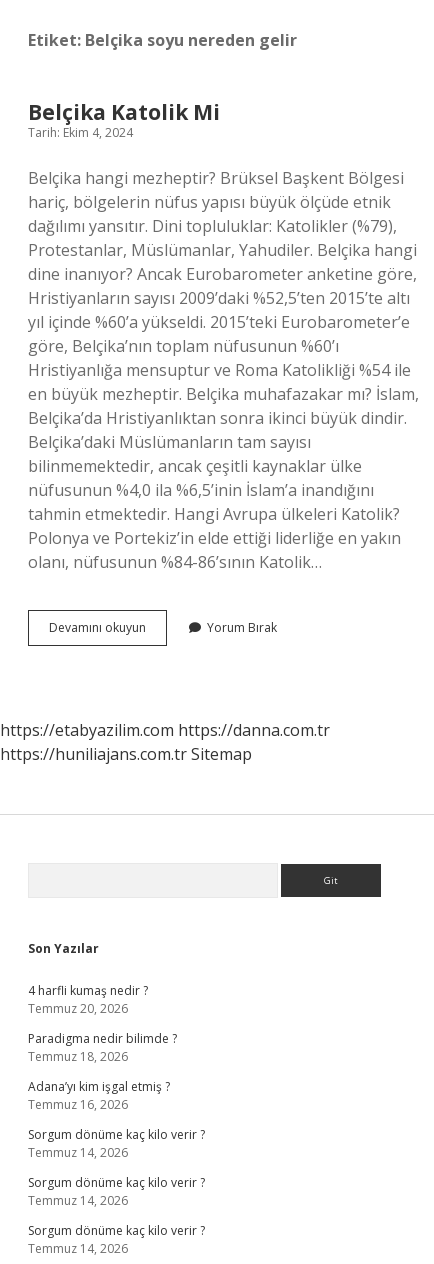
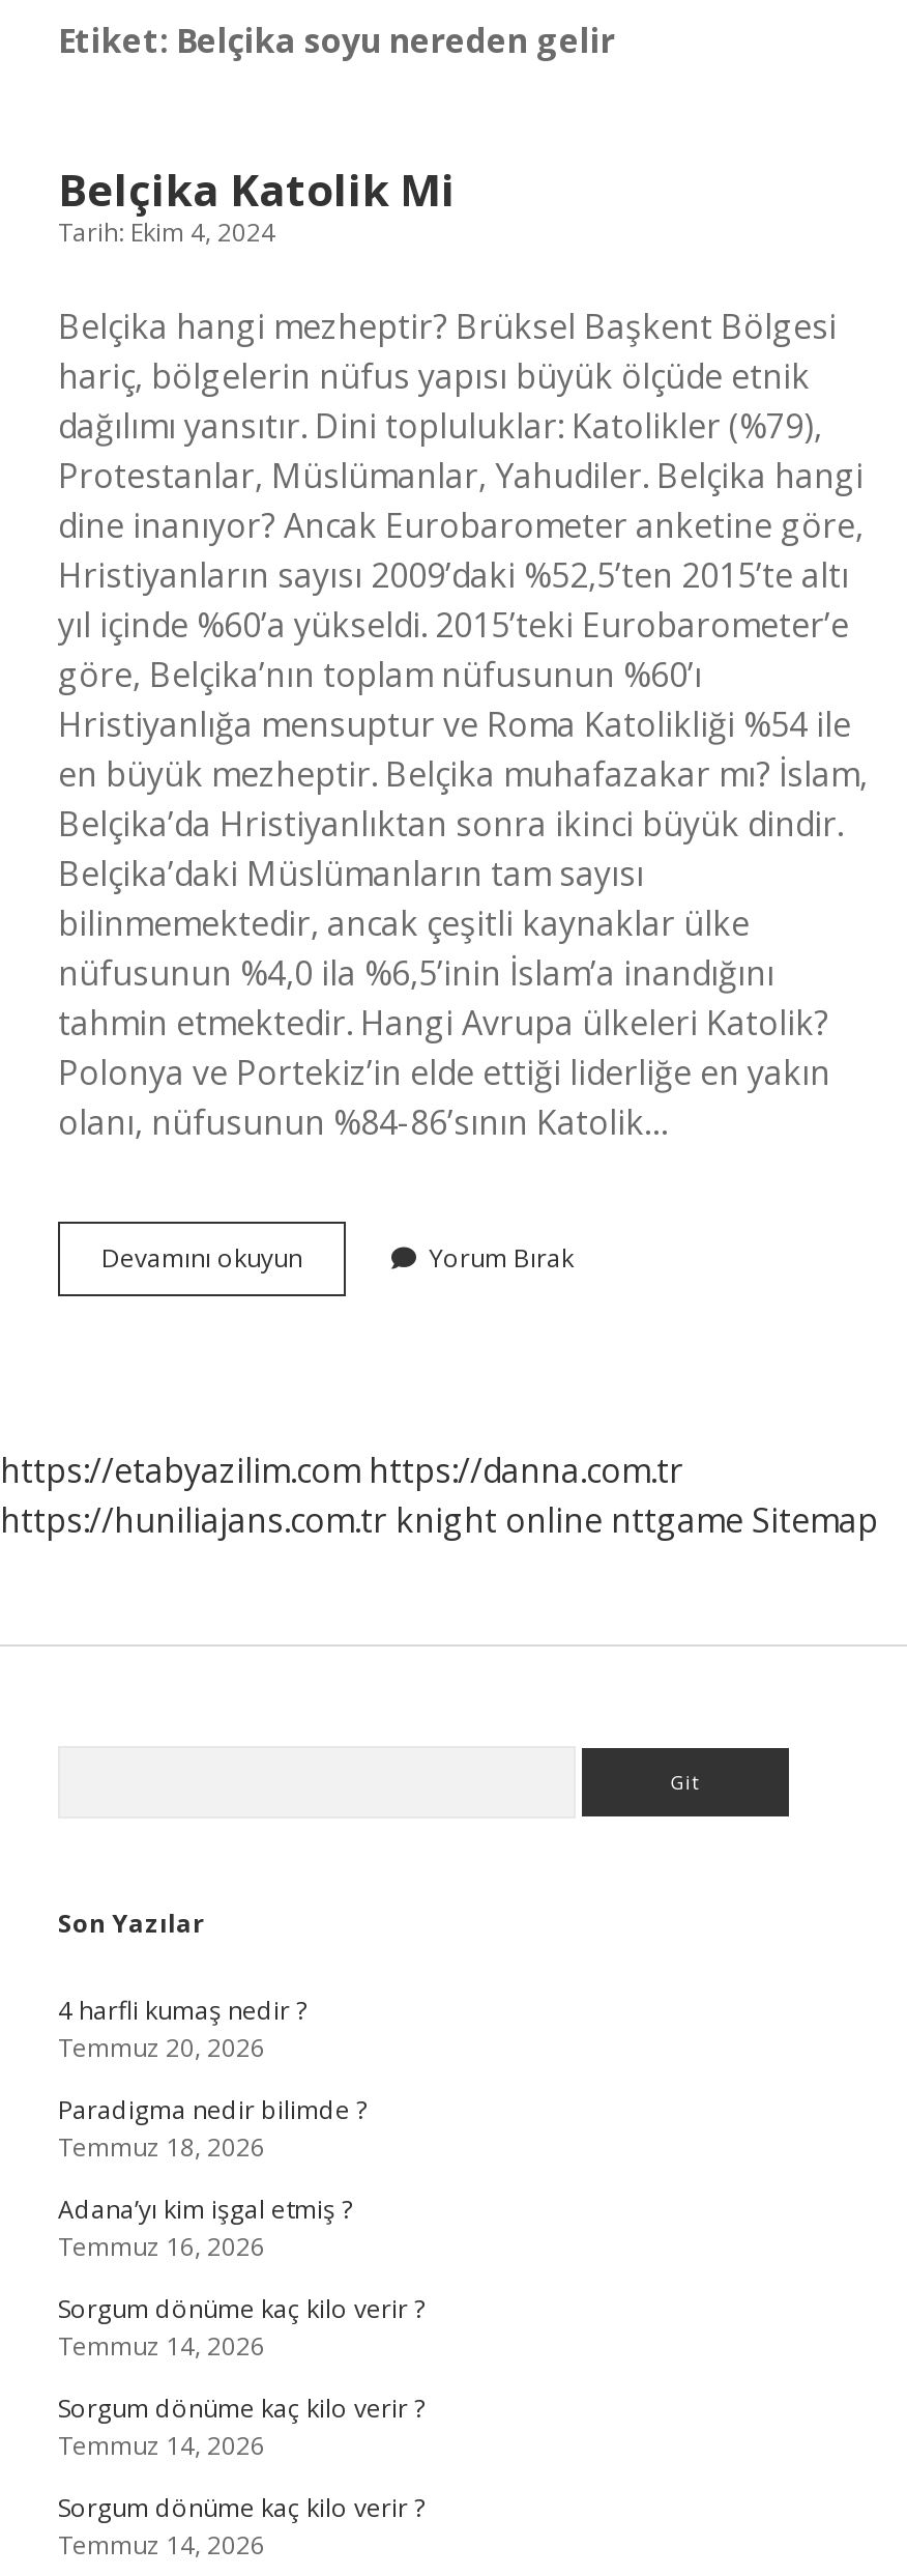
- https://huniliajans.com.tr Sitemap
+ https://huniliajans.com.tr knight online nttgame Sitemap
